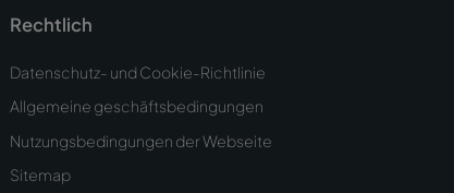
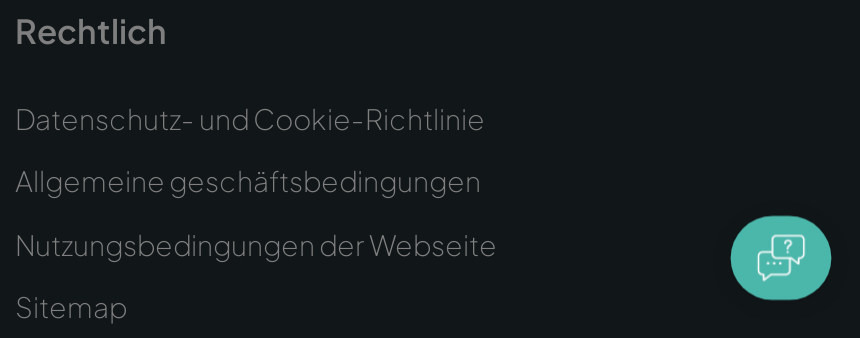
+ [image]
